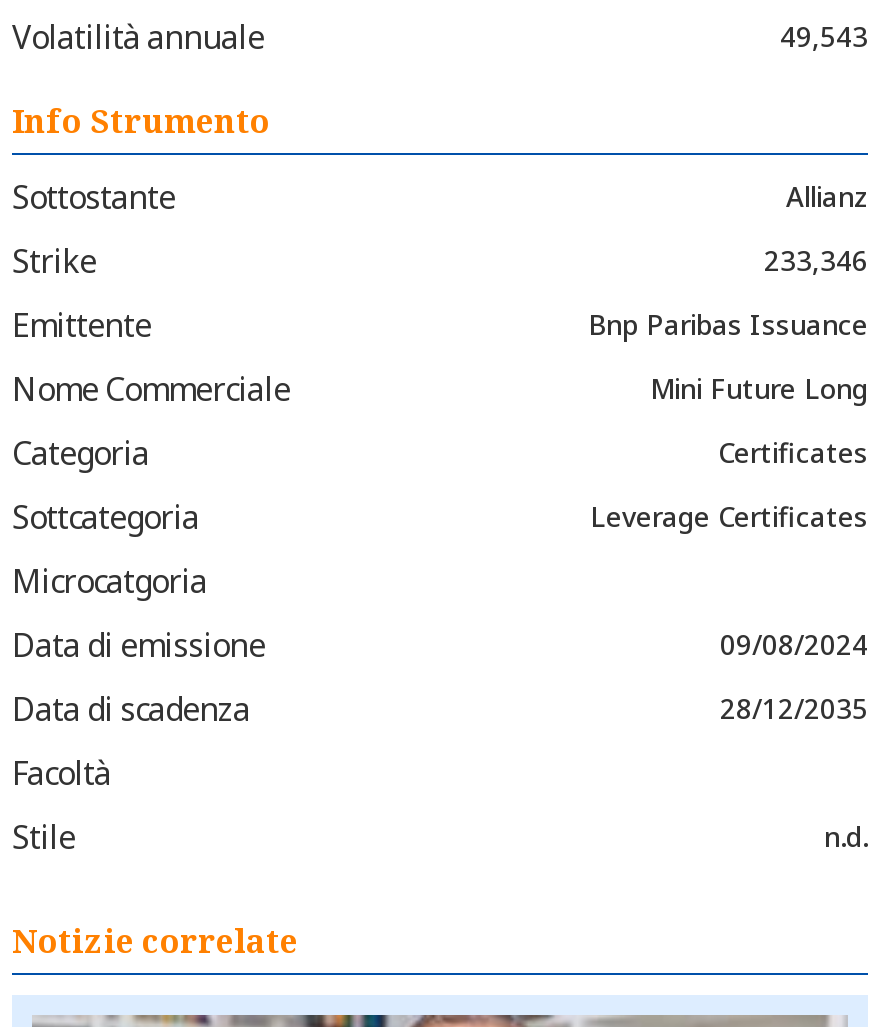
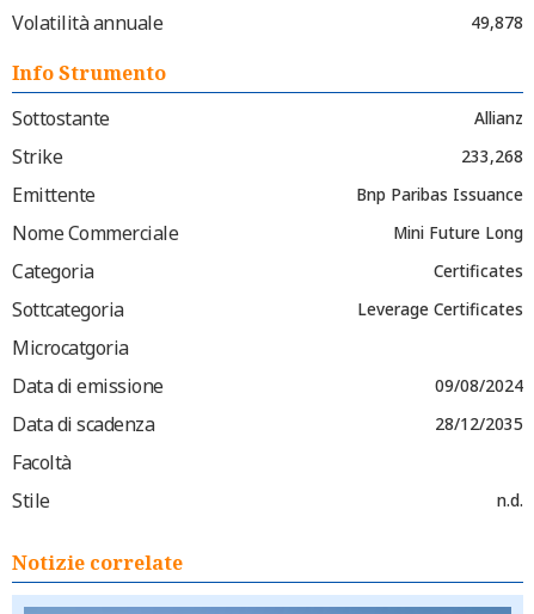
- 49,543
+ 49,878

- 233,346
+ 233,268
